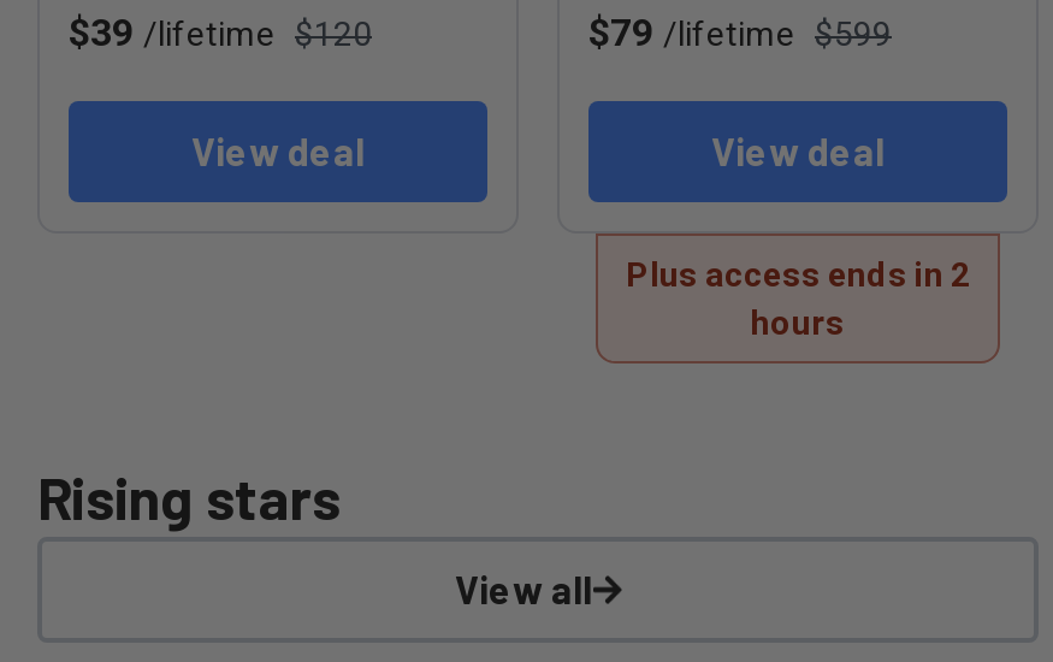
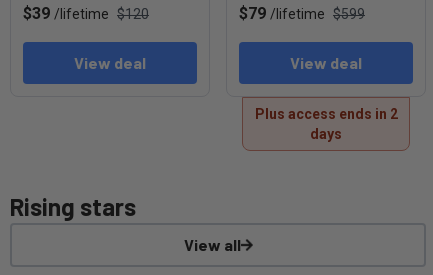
- hours
+ days
